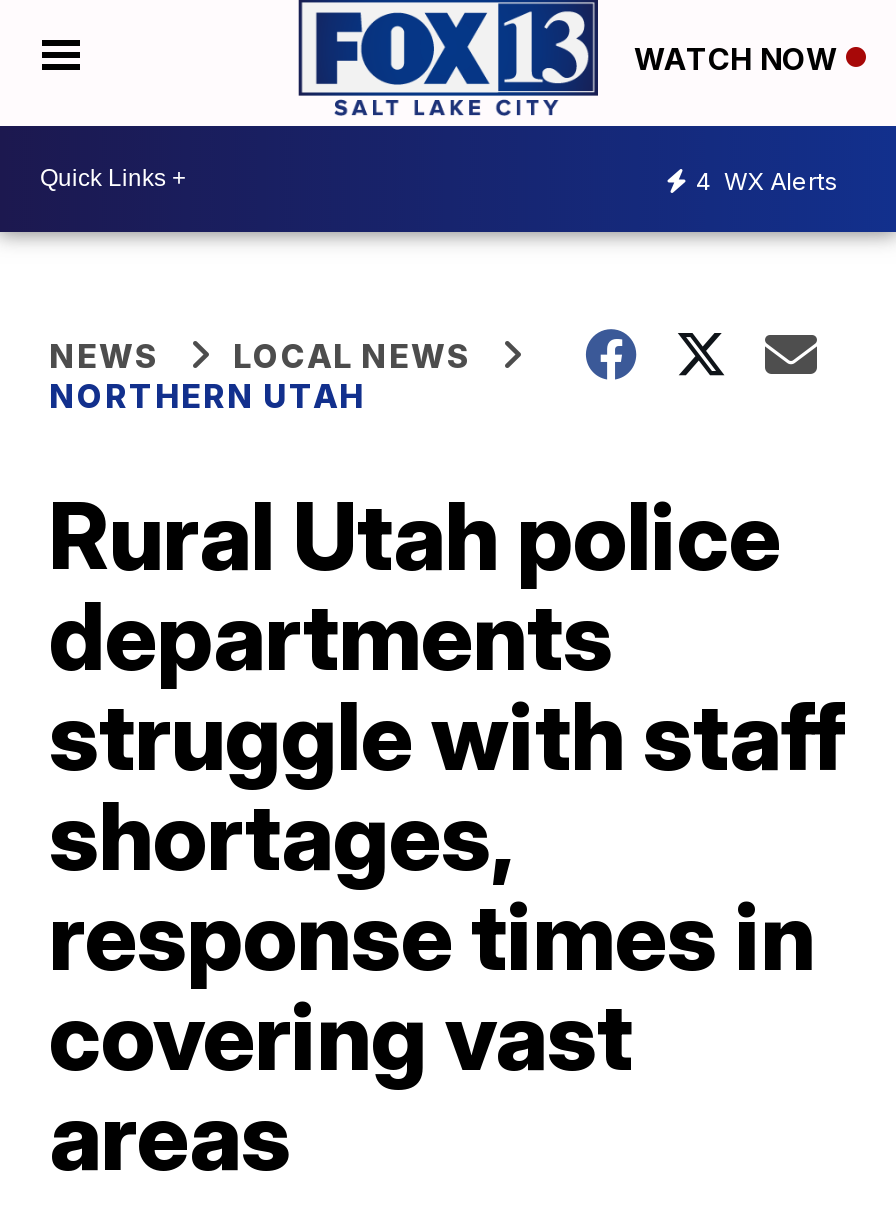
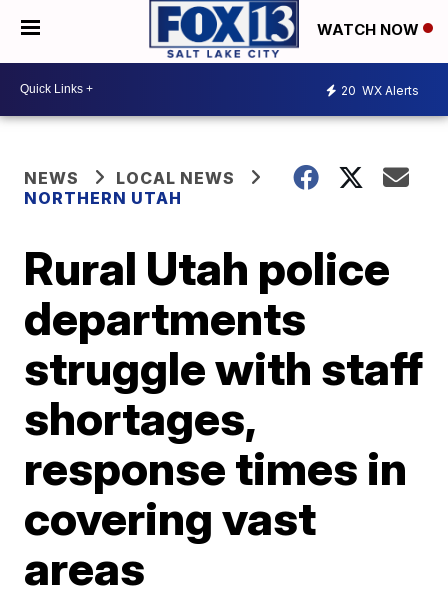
- 4 WX Alerts
+ 20 WX Alerts
